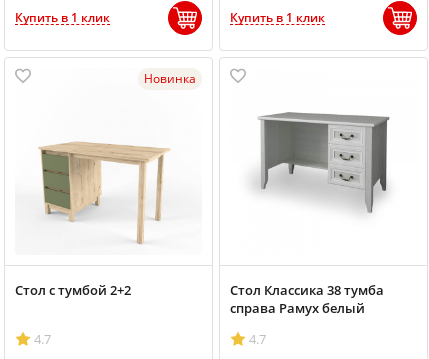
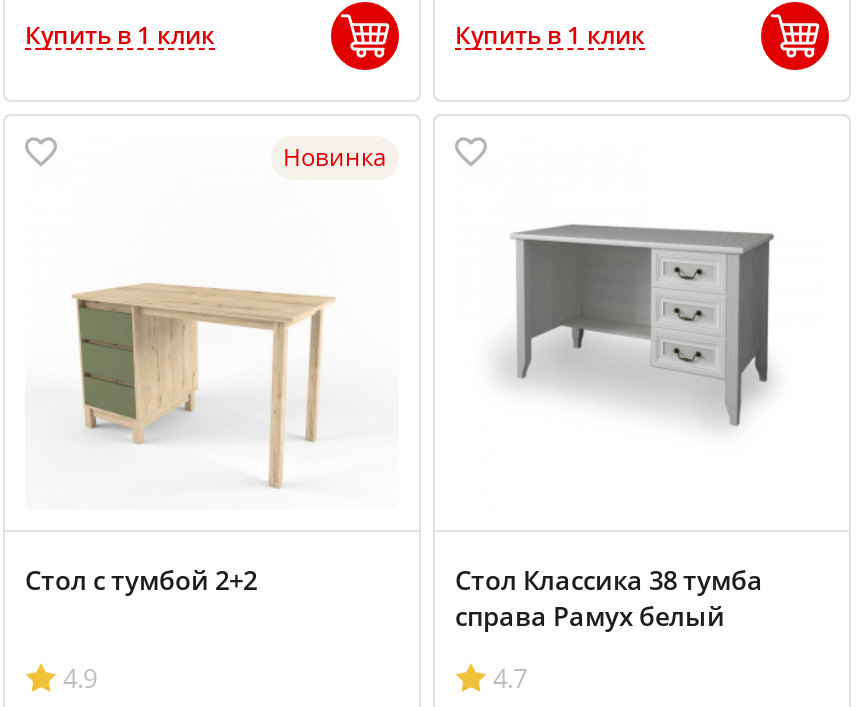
- 4.7
+ 4.9
